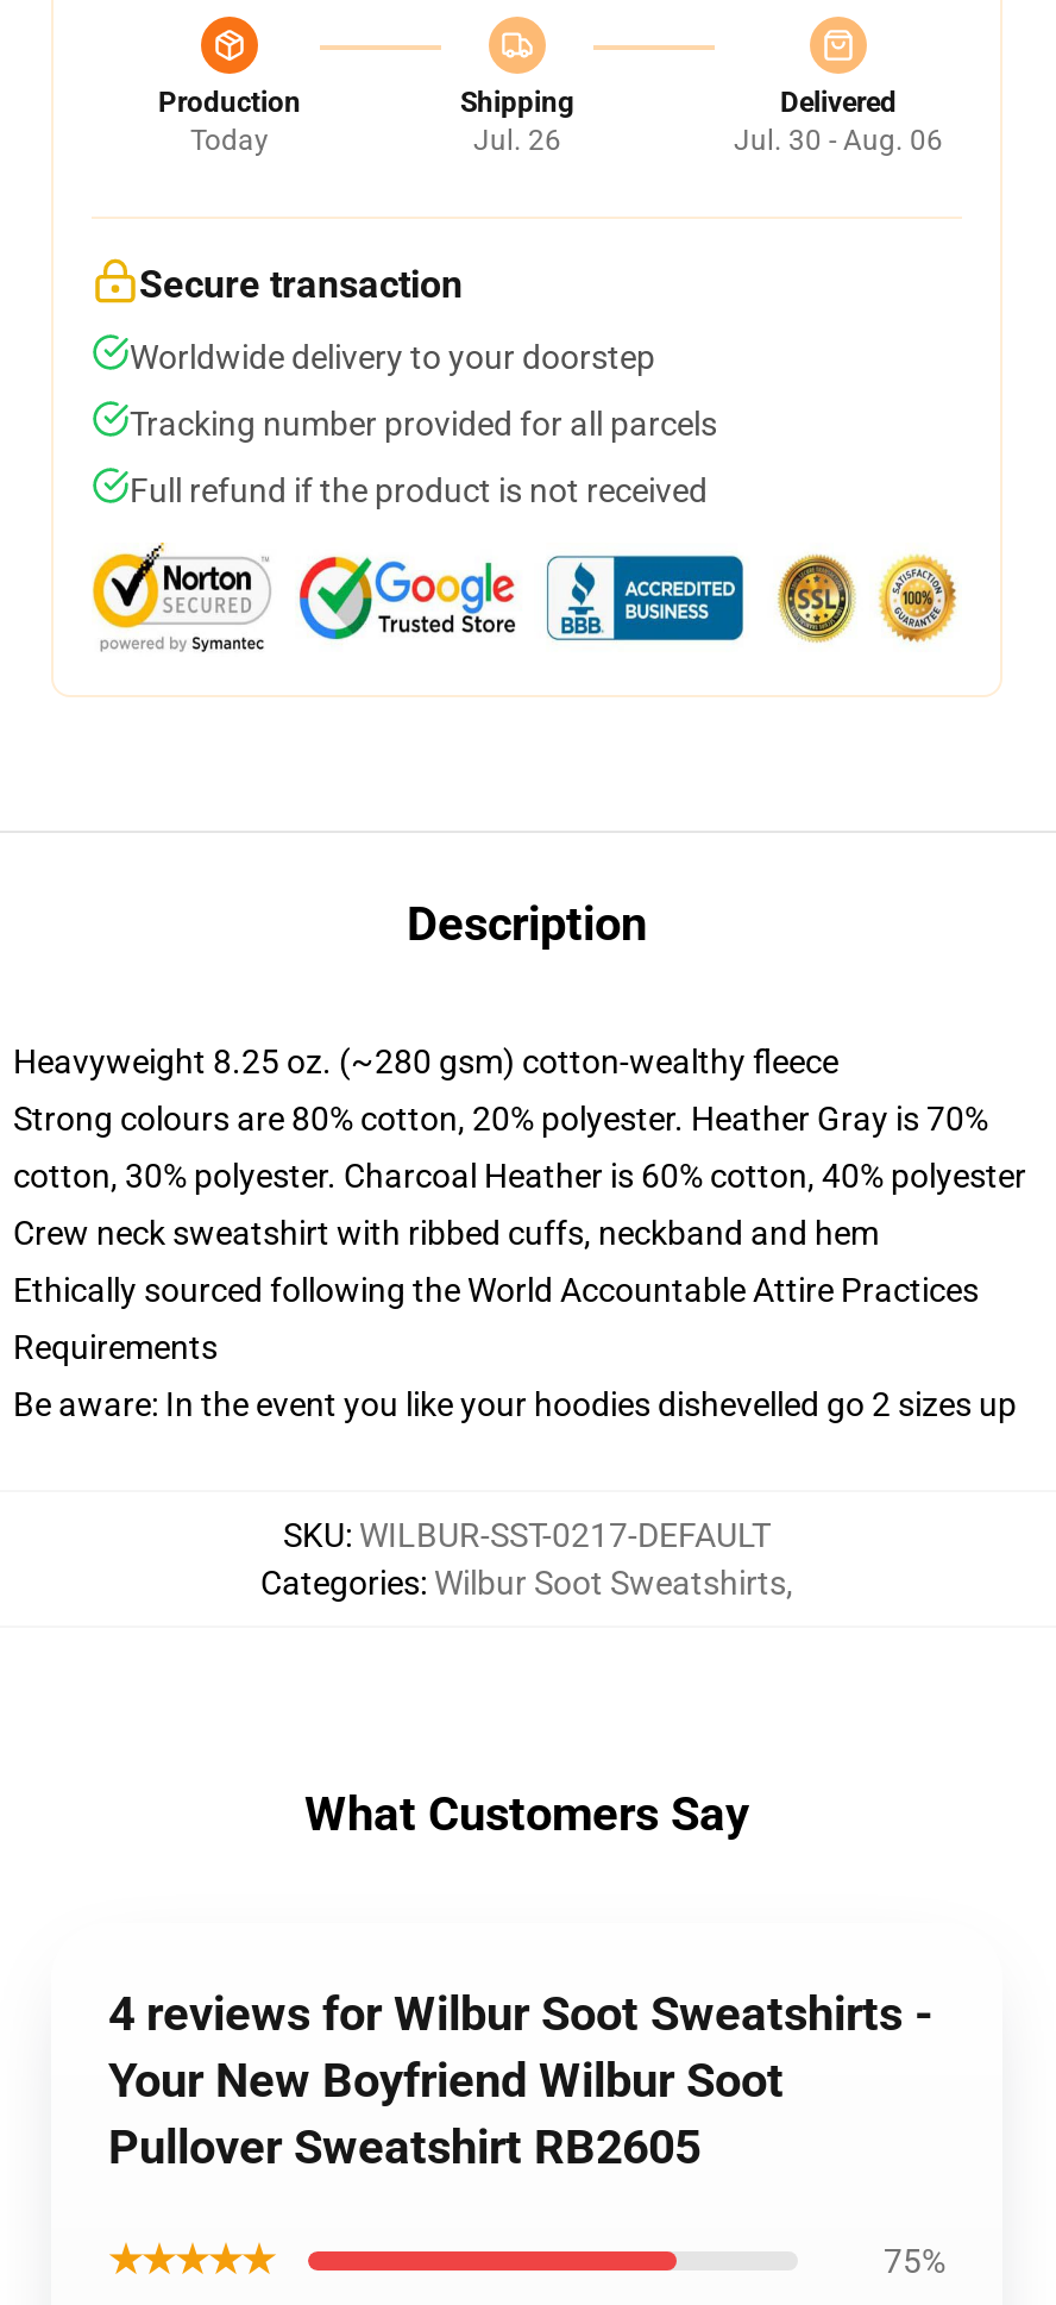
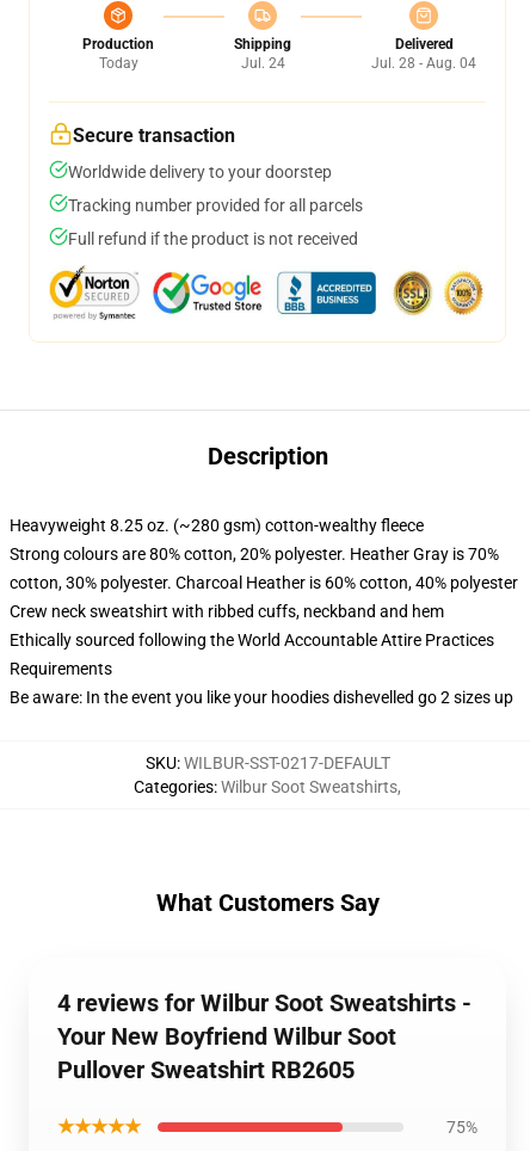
- Jul. 26
+ Jul. 24

- Jul. 30 - Aug. 06
+ Jul. 28 - Aug. 04
